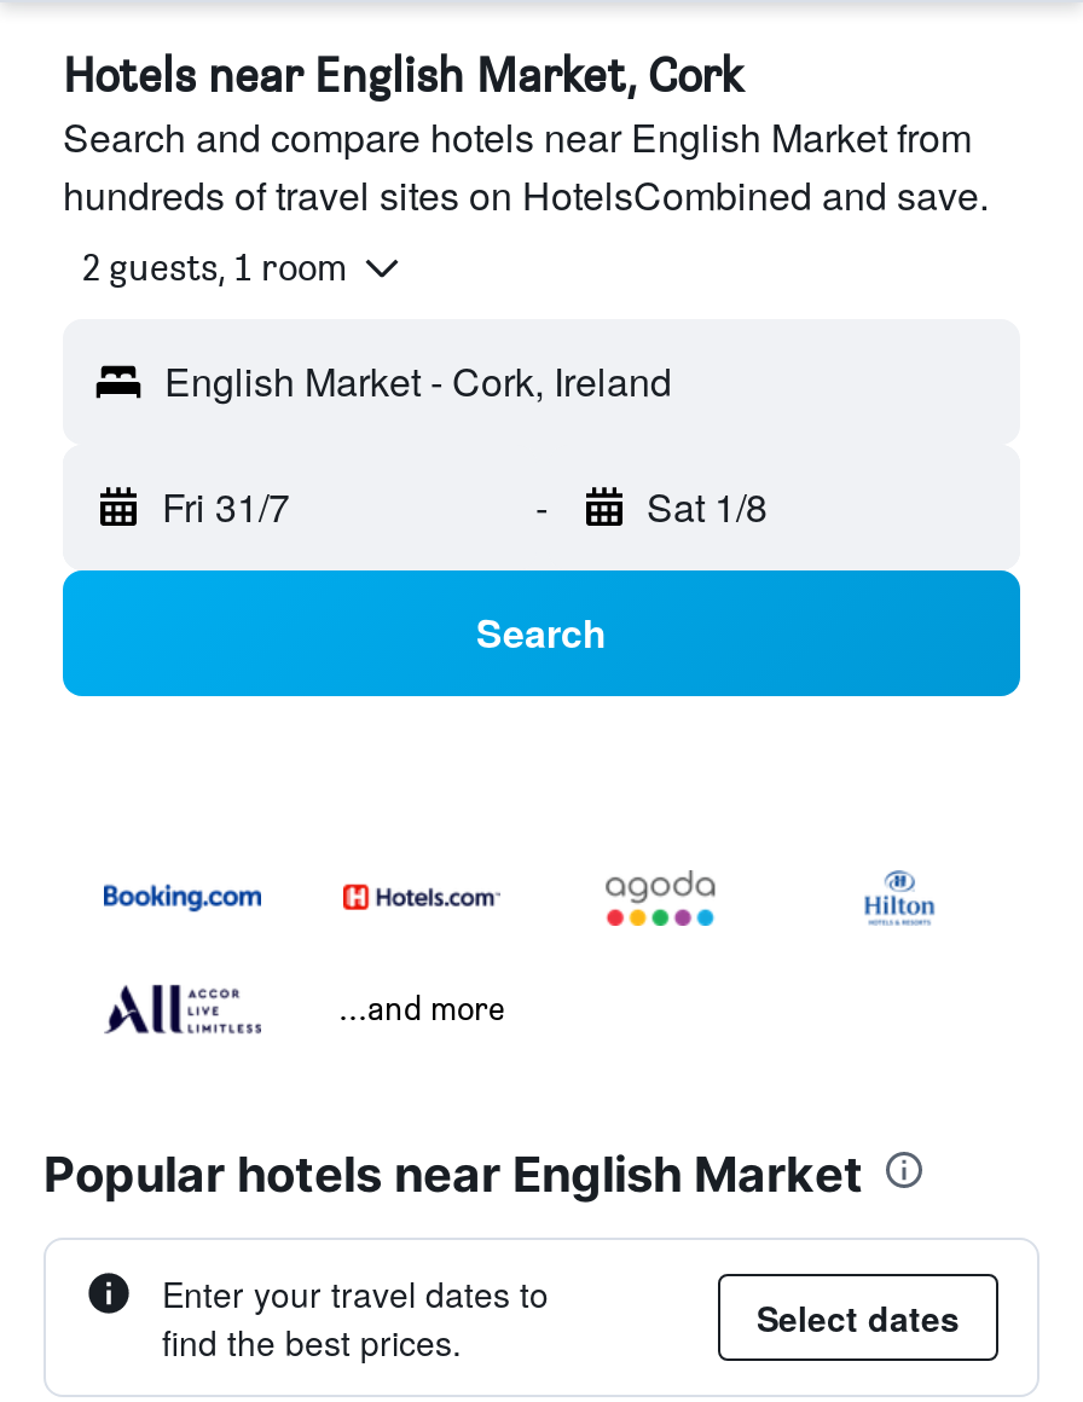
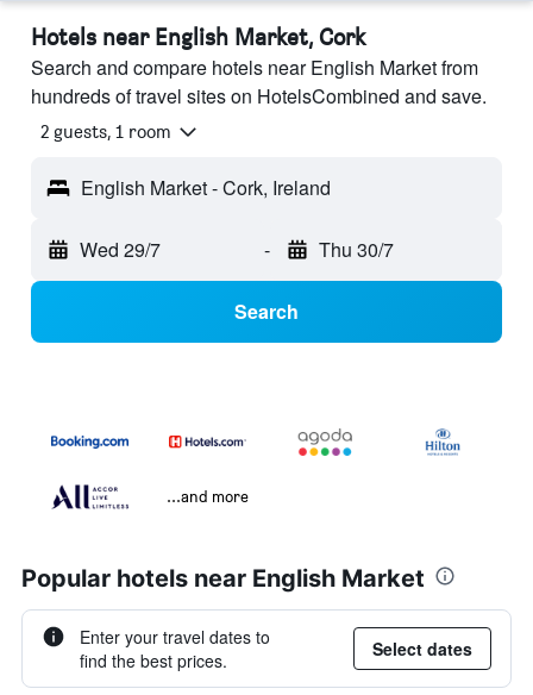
- Fri 31/7
+ Wed 29/7

- Sat 1/8
+ Thu 30/7
